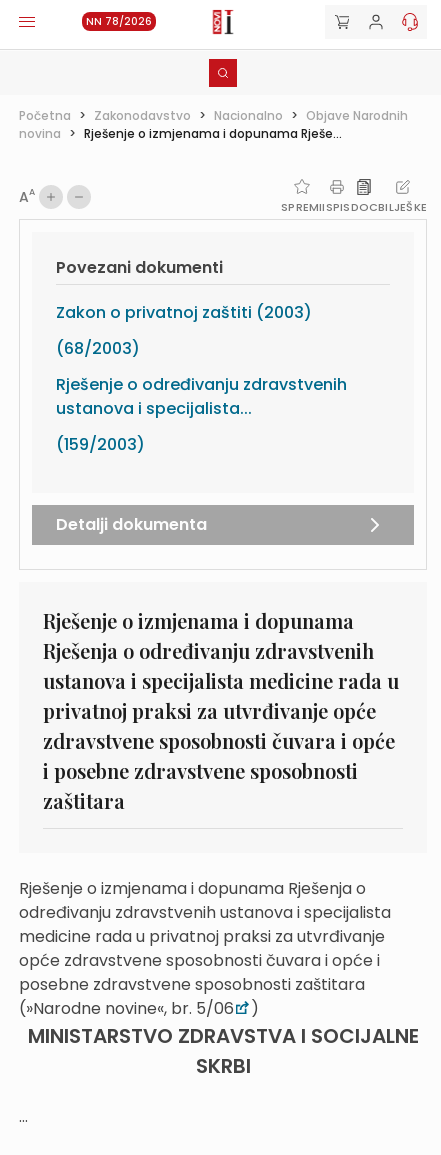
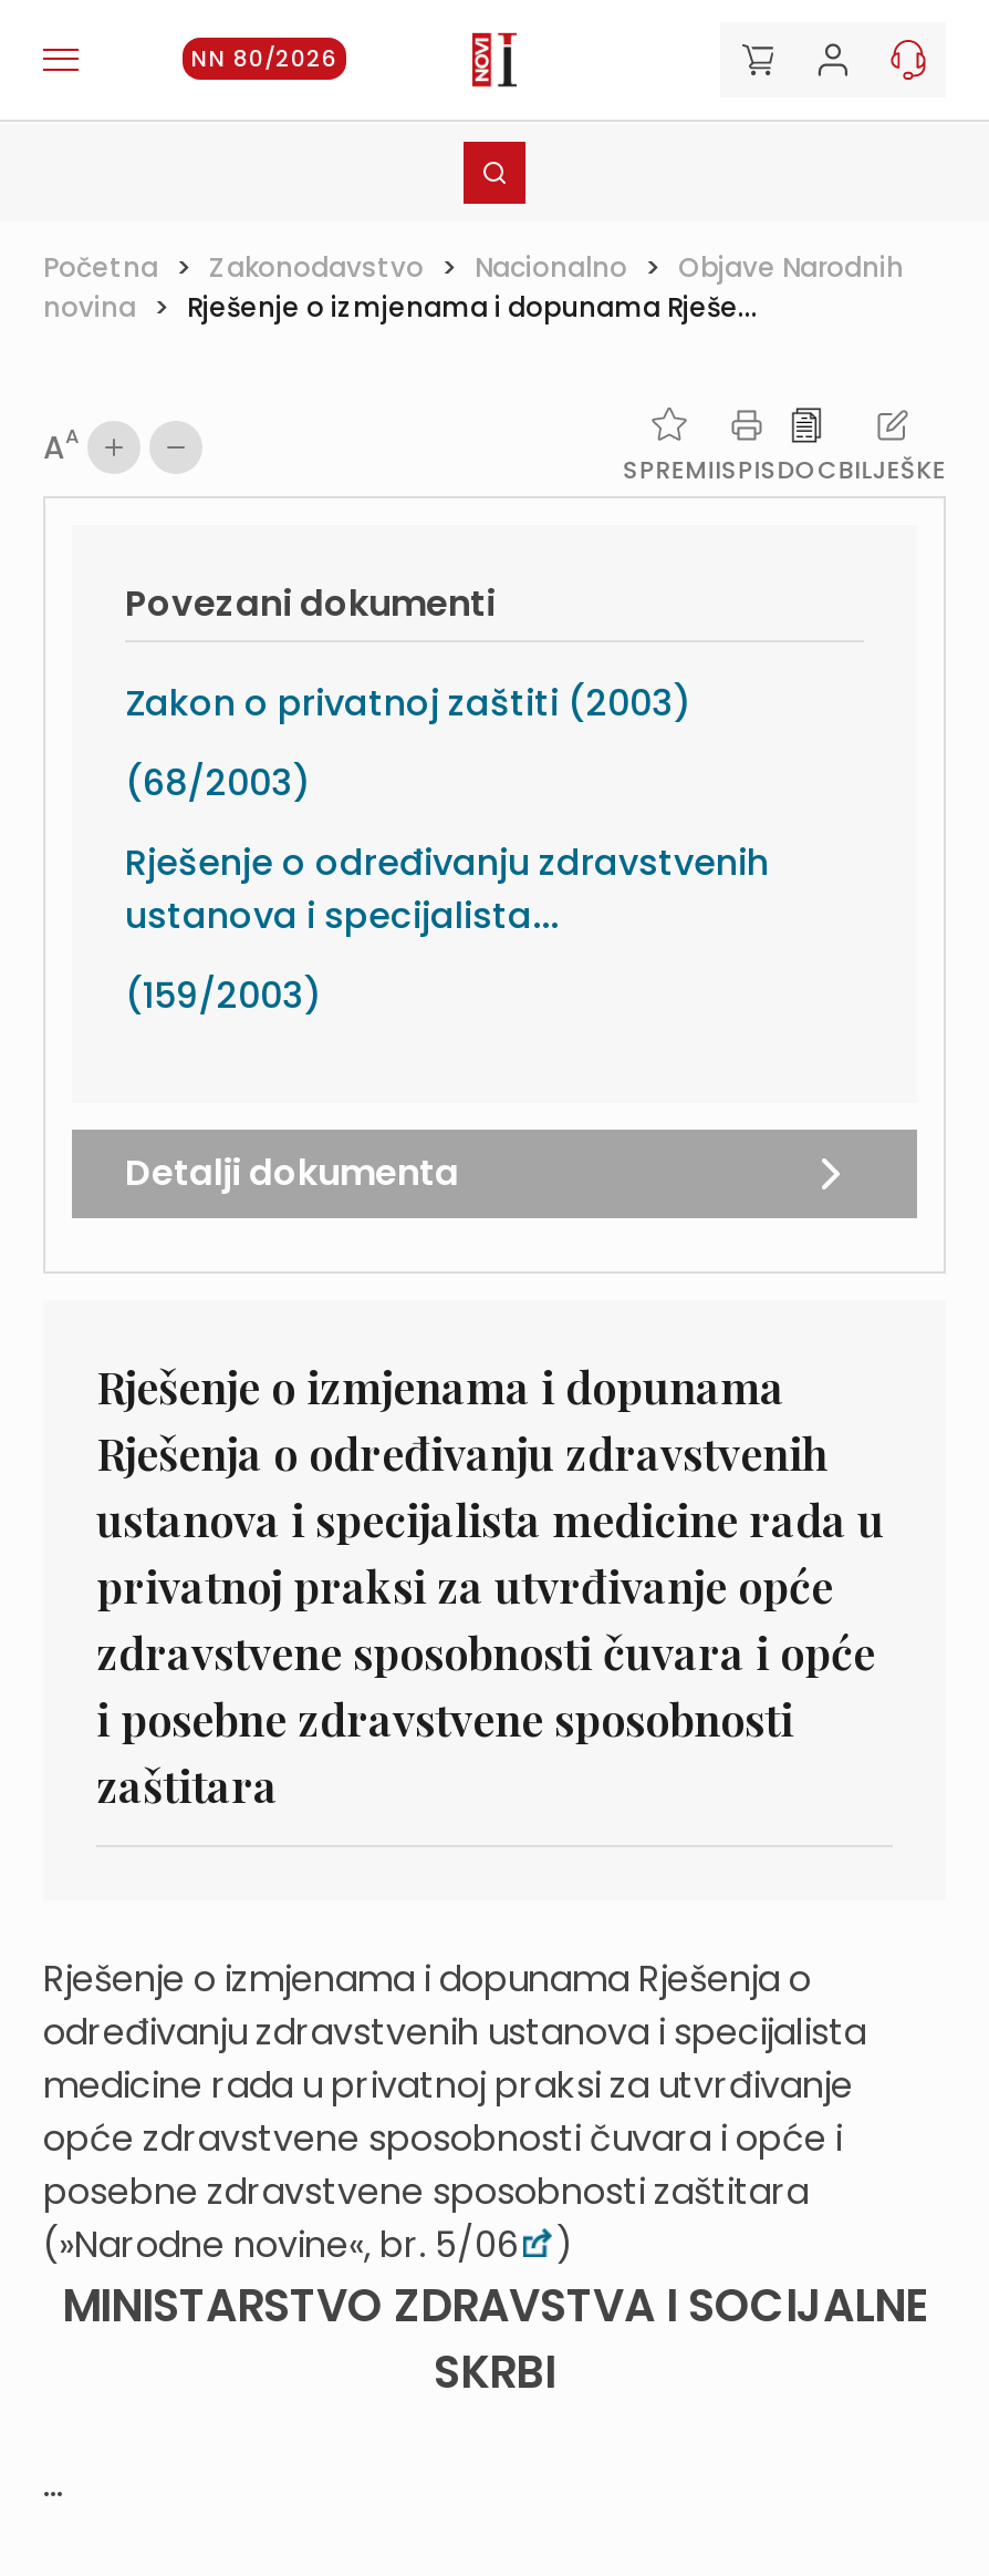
- NN 78/2026
+ NN 80/2026
